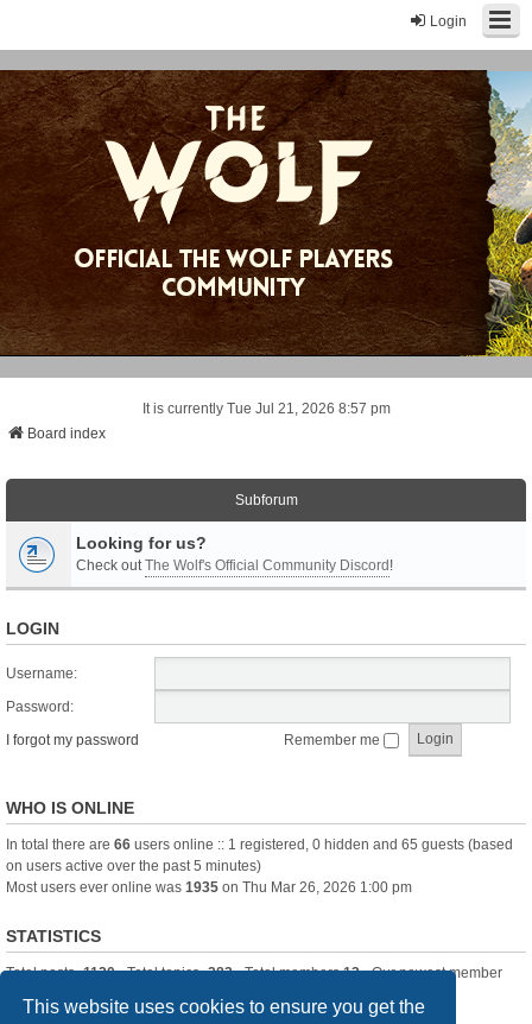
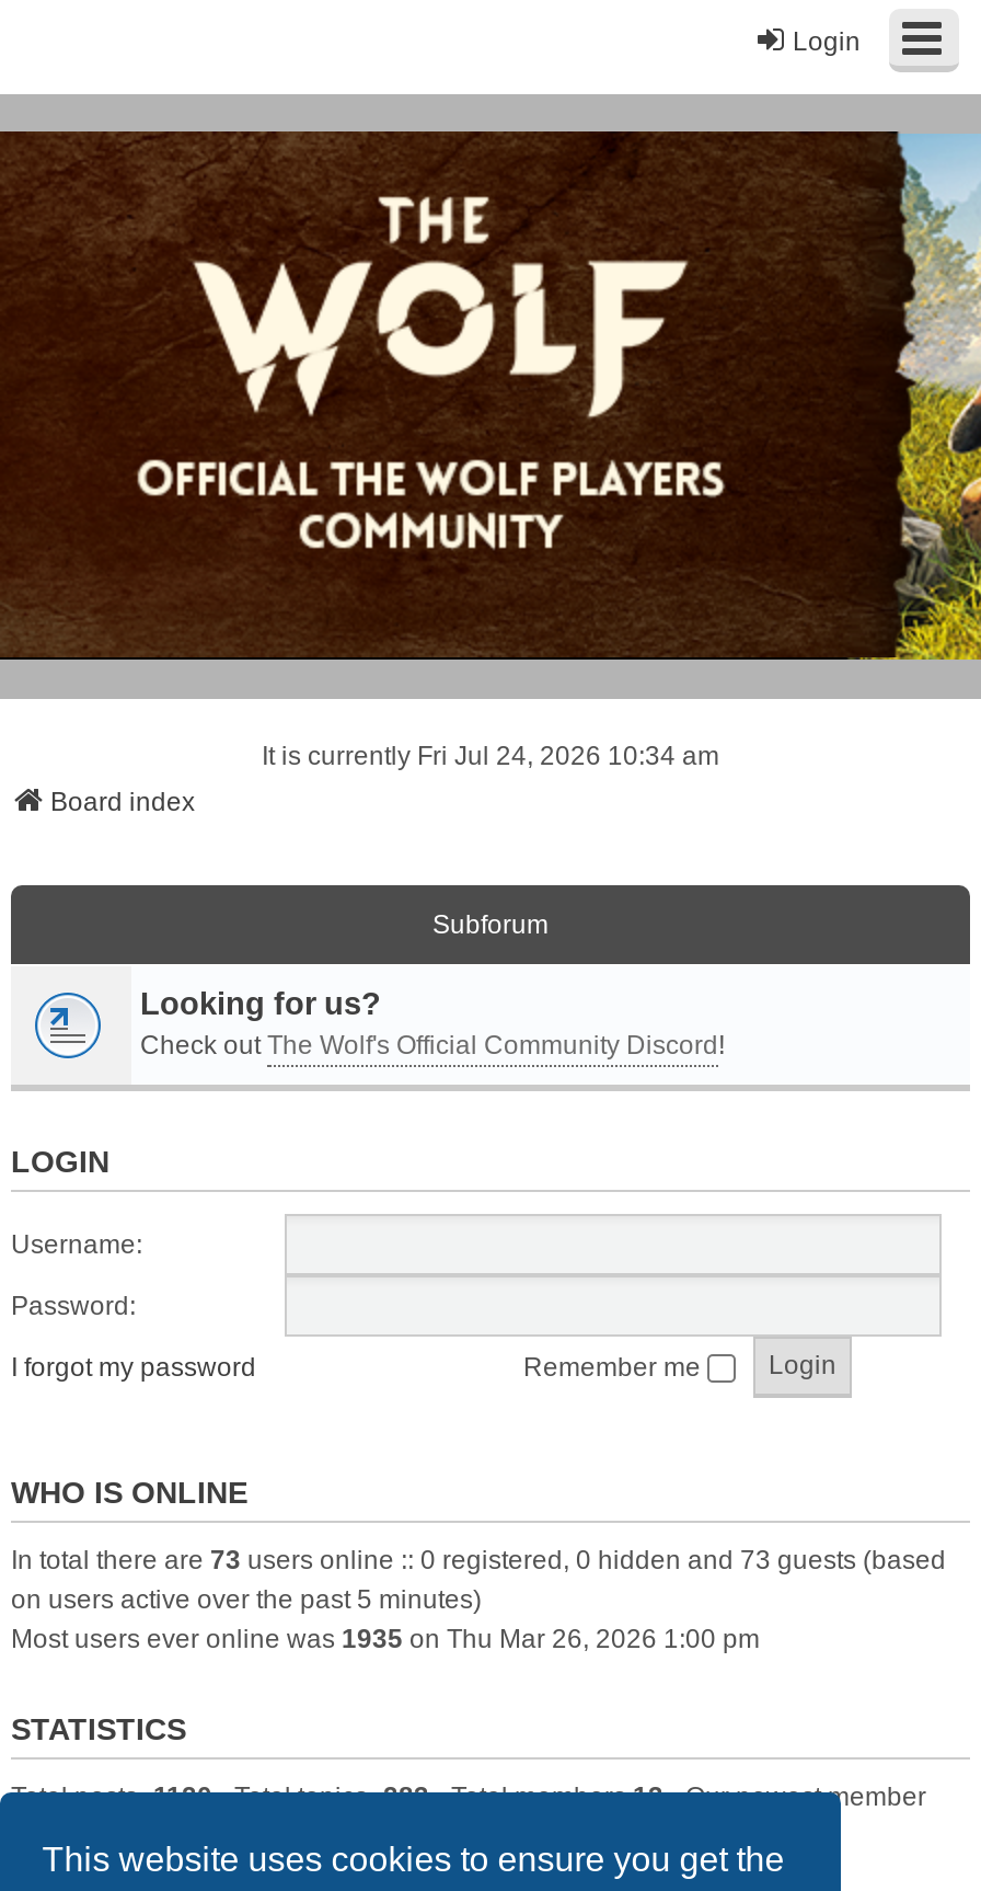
- It is currently Tue Jul 21, 2026 8:57 pm
+ It is currently Fri Jul 24, 2026 10:34 am

- In total there are 66 users online :: 1 registered, 0 hidden and 65 guests (based
+ In total there are 73 users online :: 0 registered, 0 hidden and 73 guests (based
